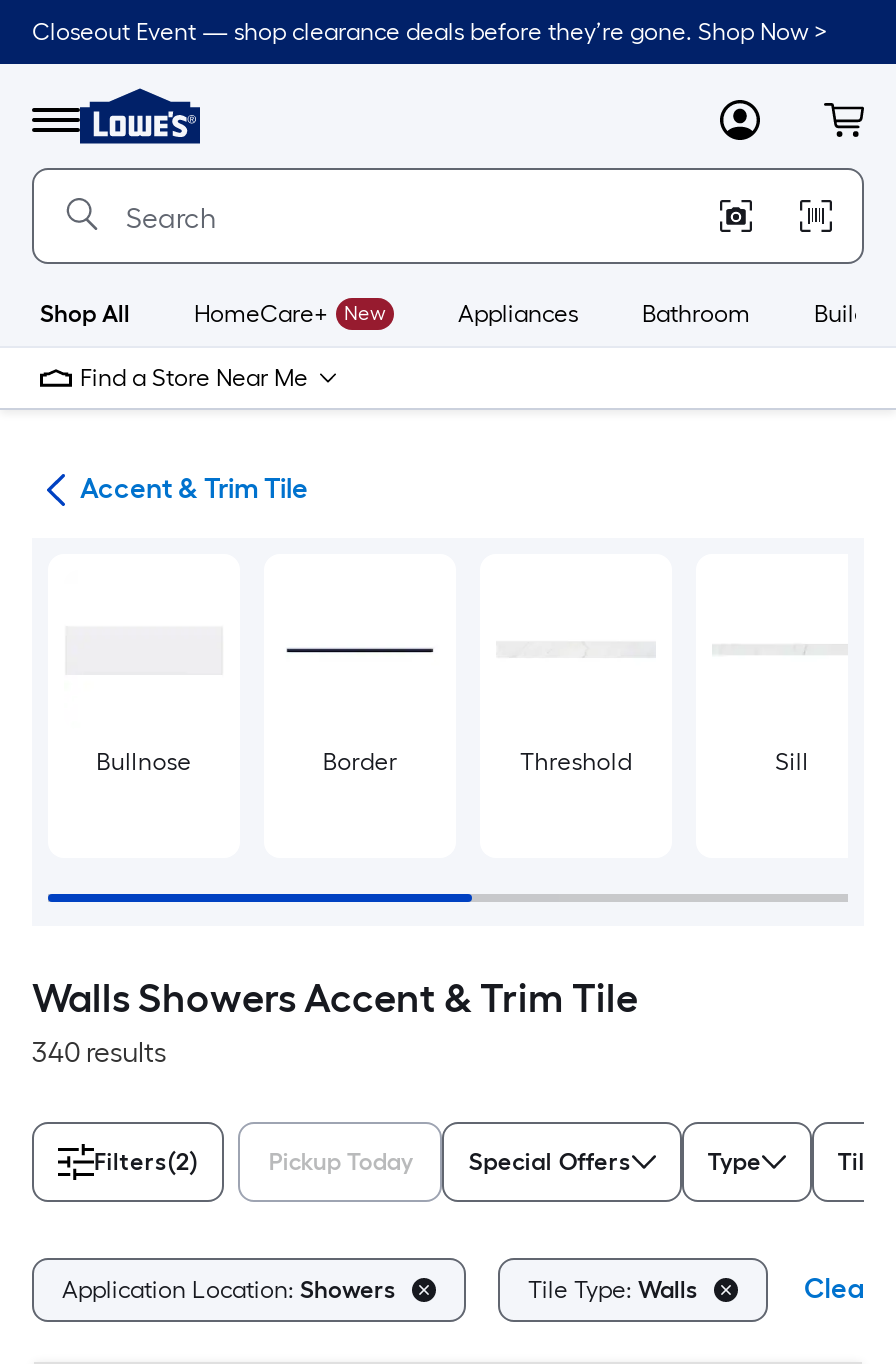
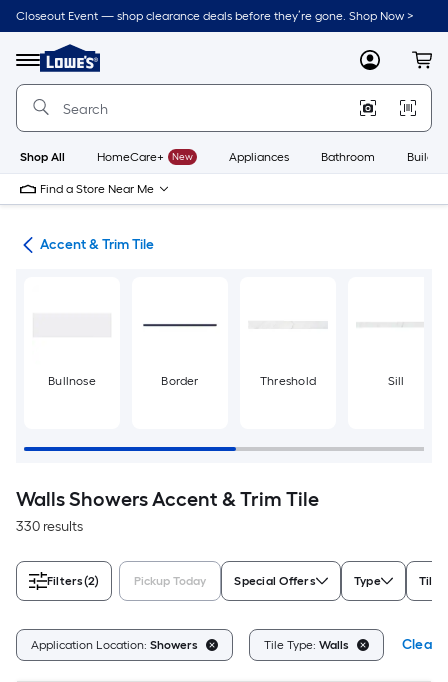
- 340 results
+ 330 results
